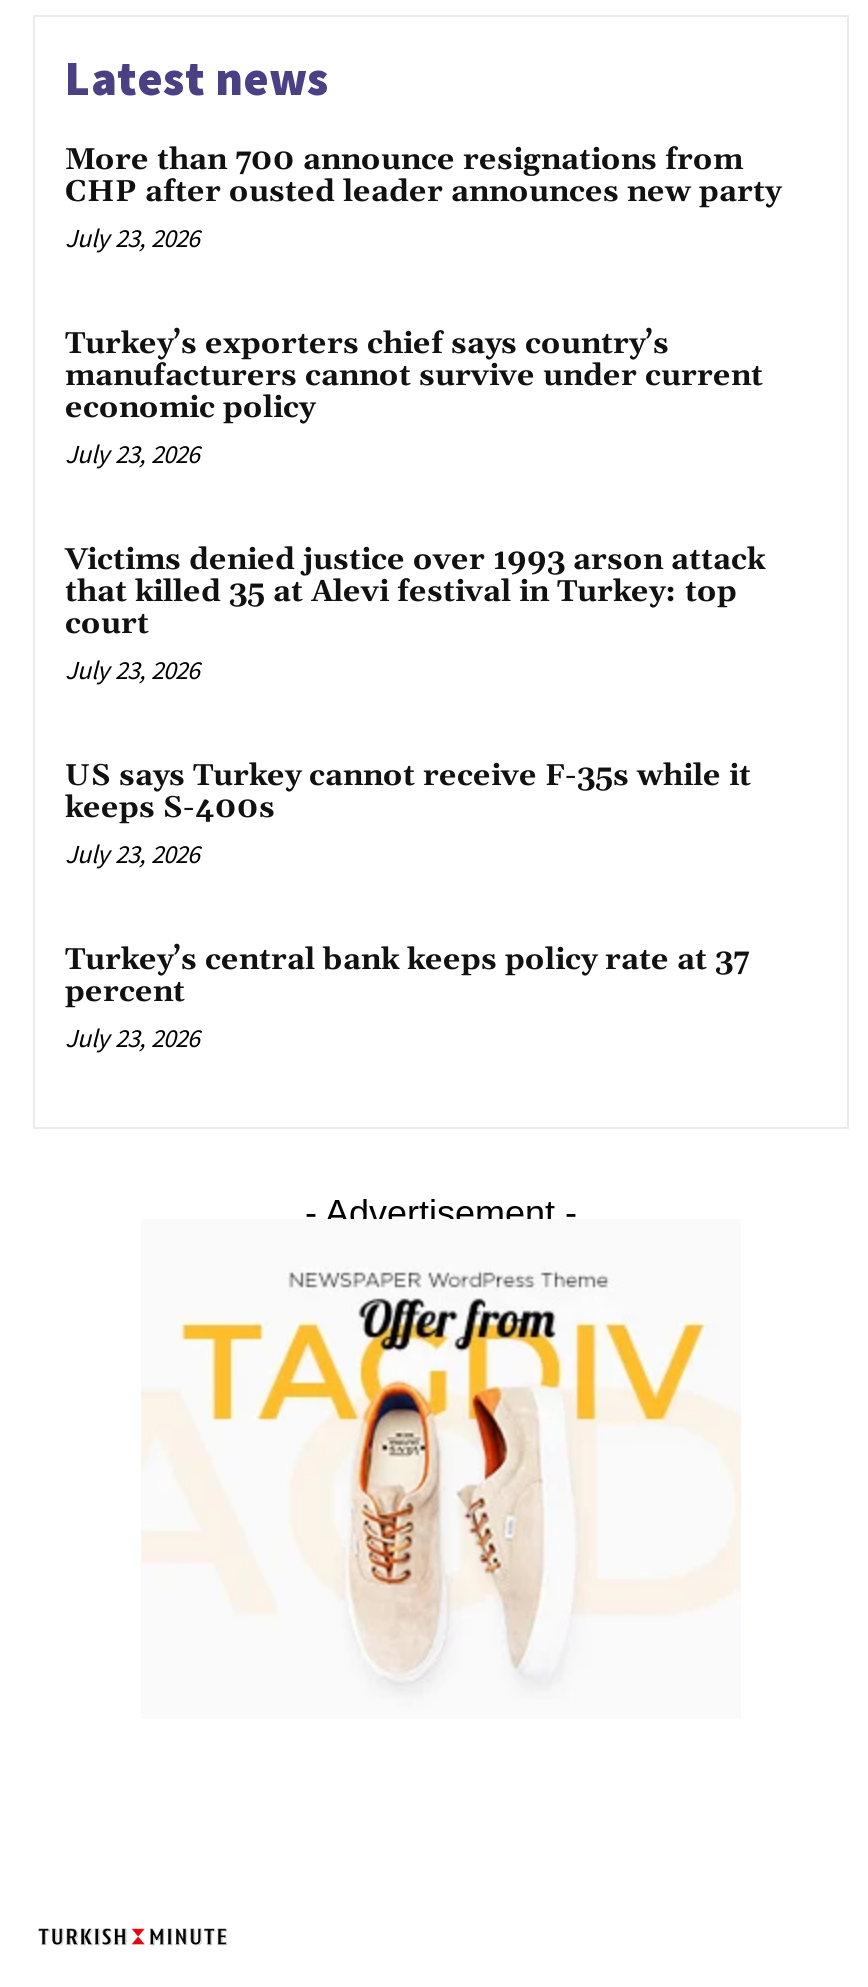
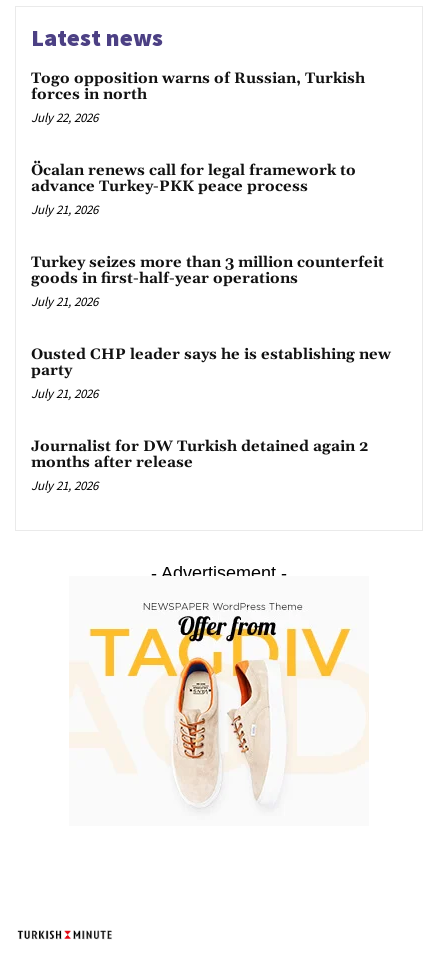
- More than 700 announce resignations from
- CHP after ousted leader announces new party
- July 23, 2026
+ Togo opposition warns of Russian, Turkish
+ forces in north
+ July 22, 2026

- Turkey’s exporters chief says country’s
- manufacturers cannot survive under current
- economic policy
- July 23, 2026
+ Öcalan renews call for legal framework to
+ advance Turkey-PKK peace process
+ July 21, 2026

- Victims denied justice over 1993 arson attack
- that killed 35 at Alevi festival in Turkey: top
- court
- July 23, 2026
+ Turkey seizes more than 3 million counterfeit
+ goods in first-half-year operations
+ July 21, 2026

- US says Turkey cannot receive F-35s while it
- keeps S-400s
- July 23, 2026
+ Ousted CHP leader says he is establishing new
+ party
+ July 21, 2026

- Turkey’s central bank keeps policy rate at 37
- percent
- July 23, 2026
+ Journalist for DW Turkish detained again 2
+ months after release
+ July 21, 2026
